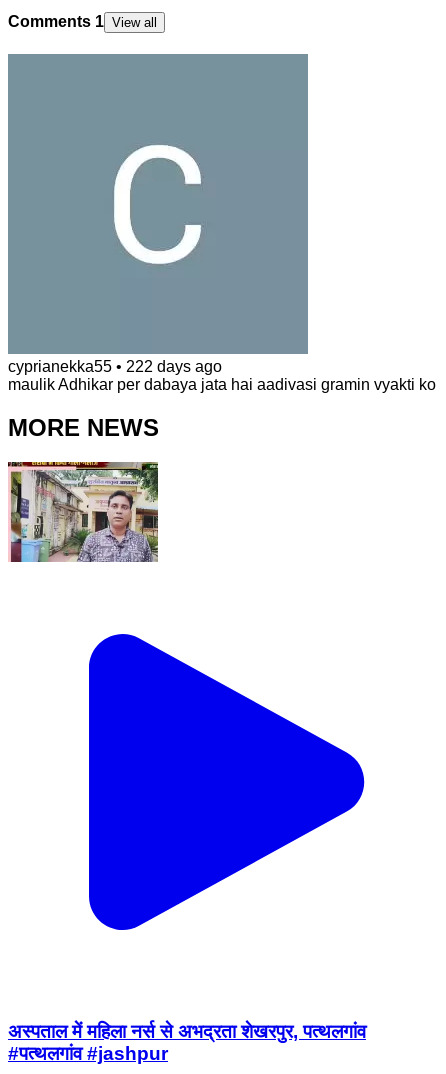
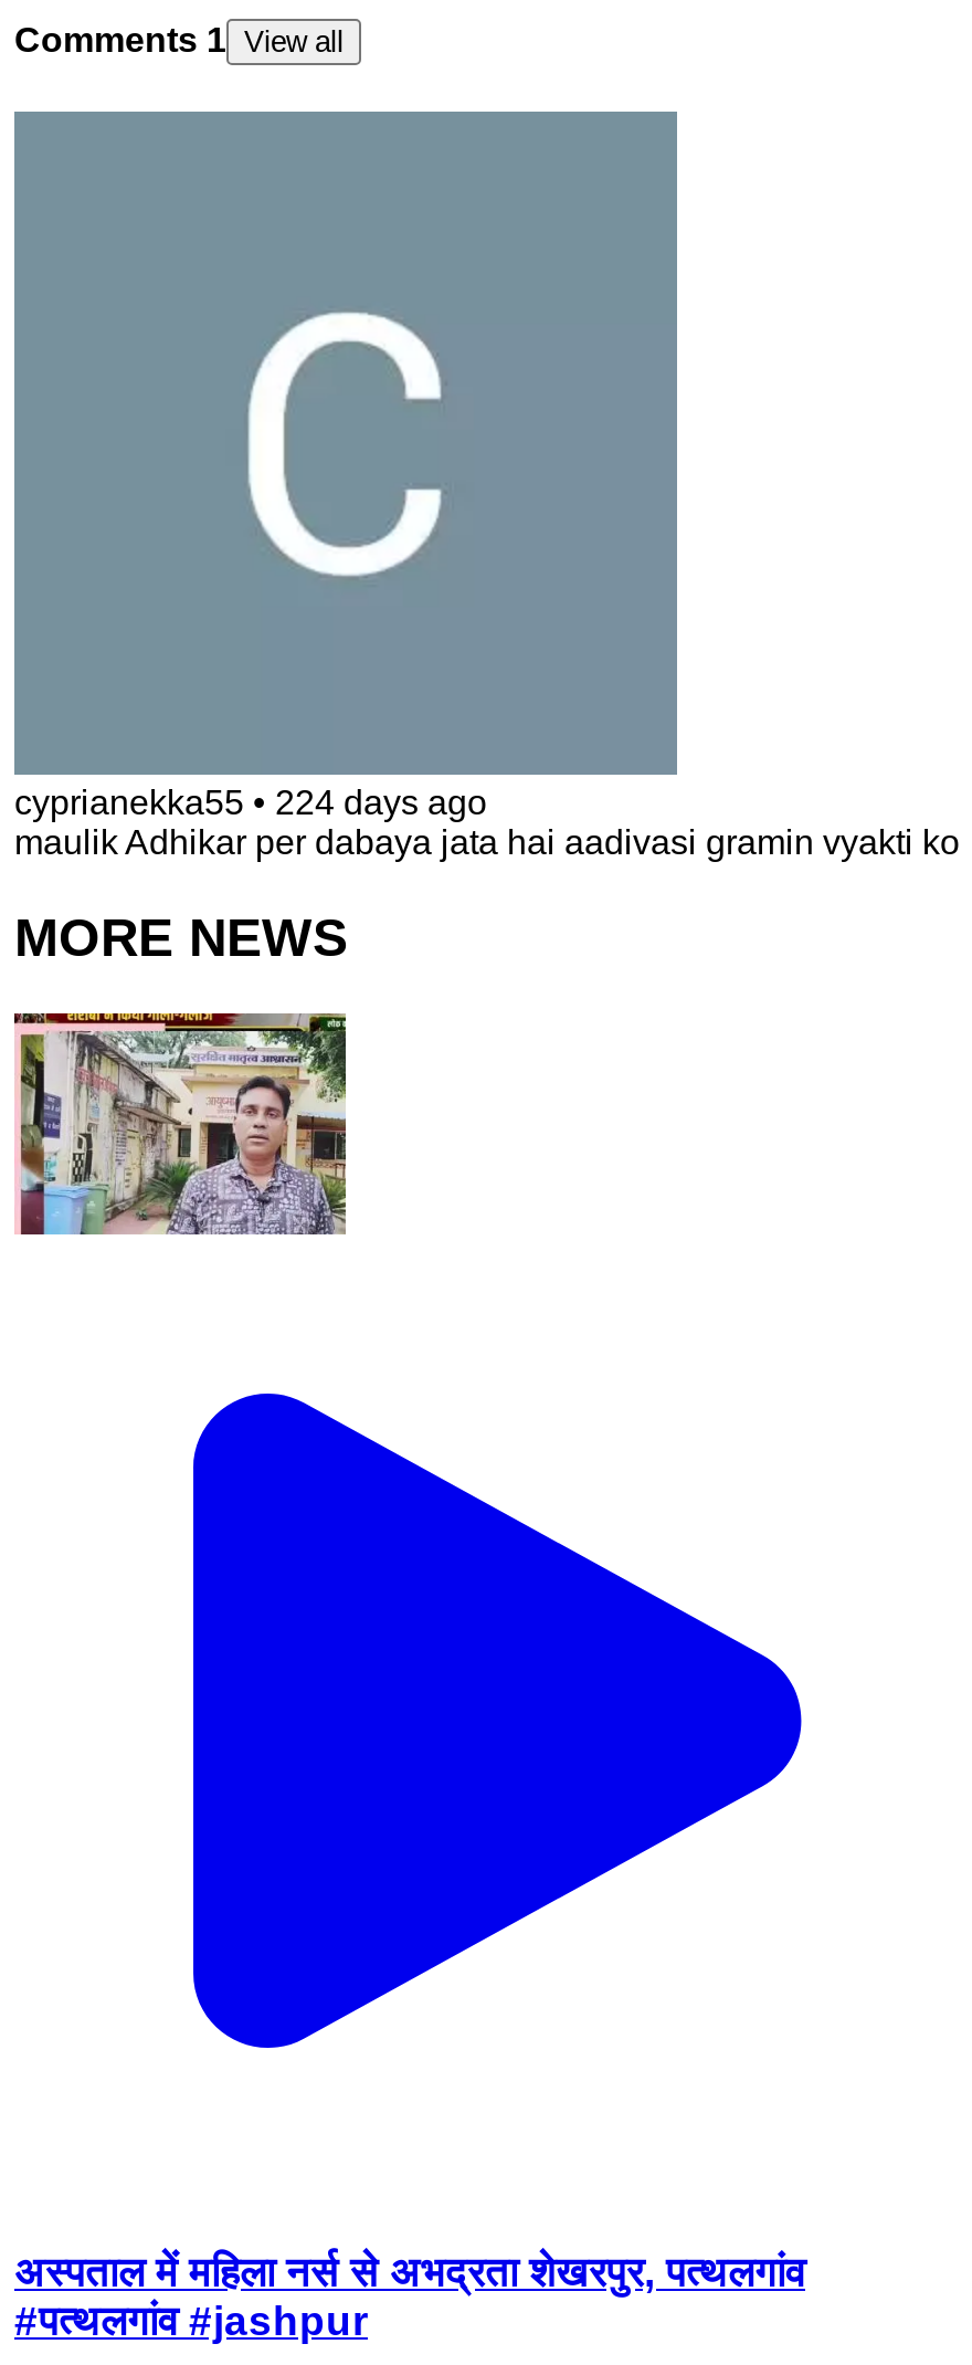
- cyprianekka55 • 222 days ago
+ cyprianekka55 • 224 days ago
